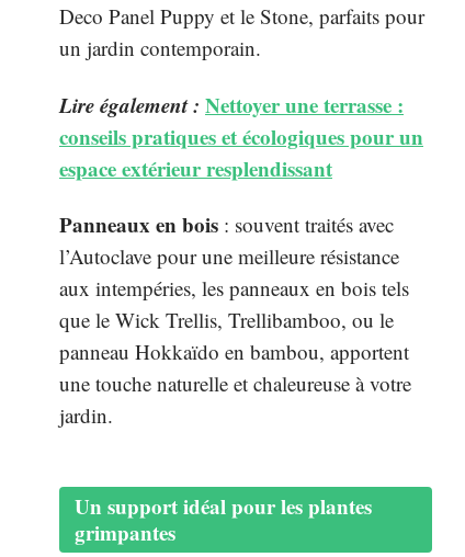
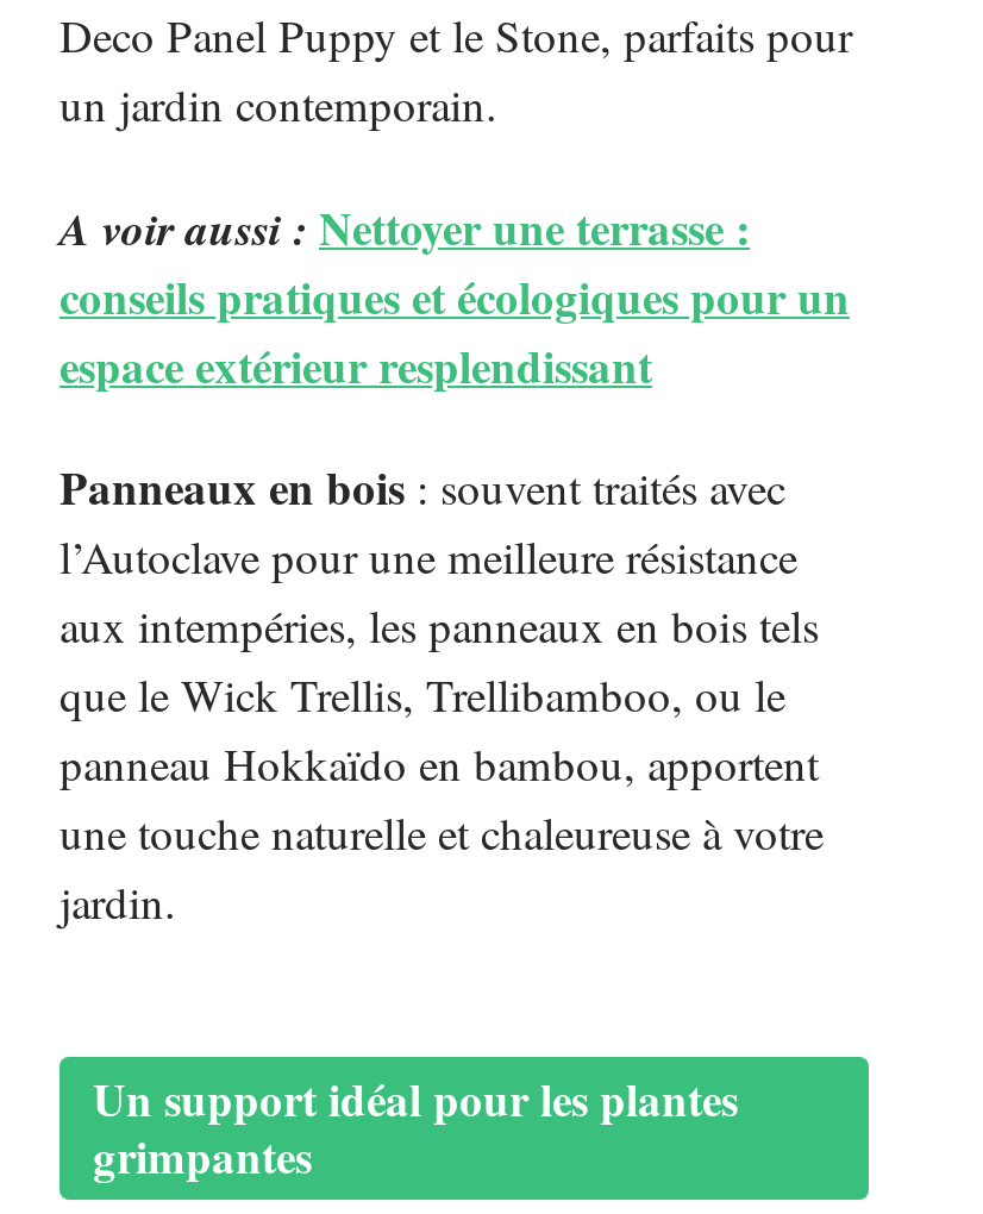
- Lire également : Nettoyer une terrasse :
+ A voir aussi : Nettoyer une terrasse :
